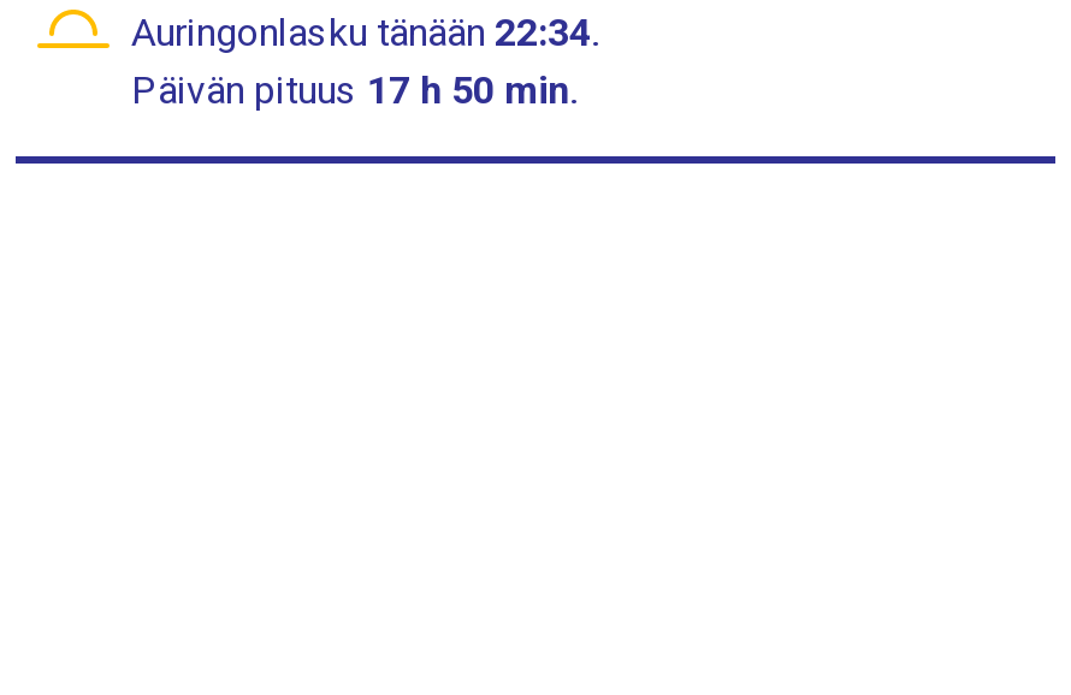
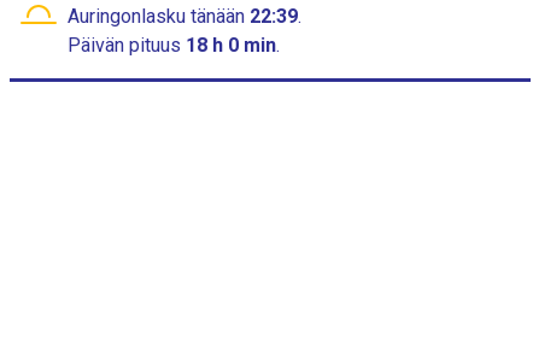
- Auringonlasku tänään 22:34.
+ Auringonlasku tänään 22:39.

- Päivän pituus 17 h 50 min.
+ Päivän pituus 18 h 0 min.
